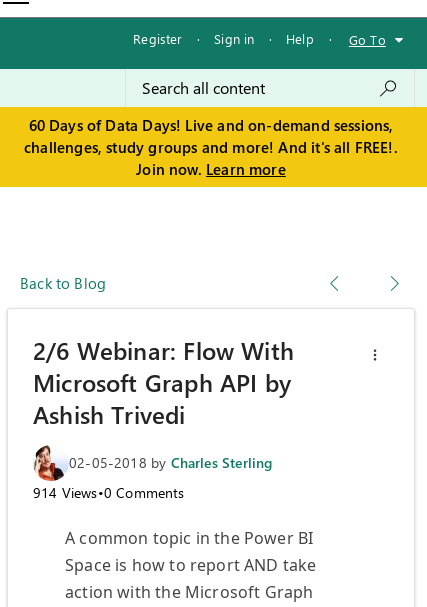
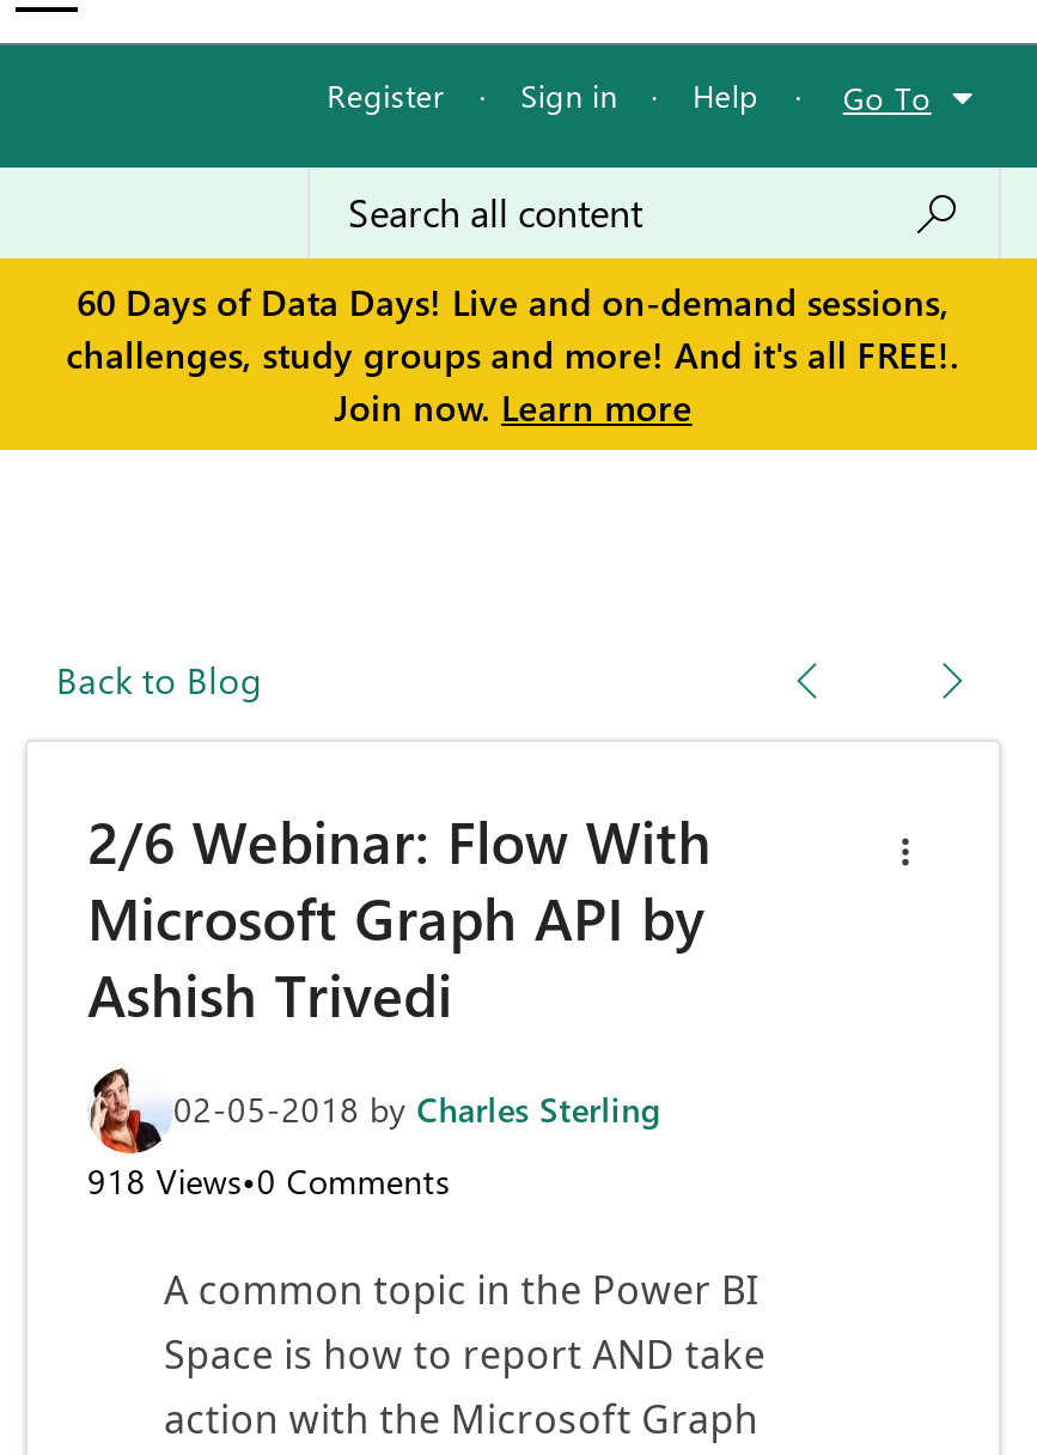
- 914 Views•0 Comments
+ 918 Views•0 Comments
